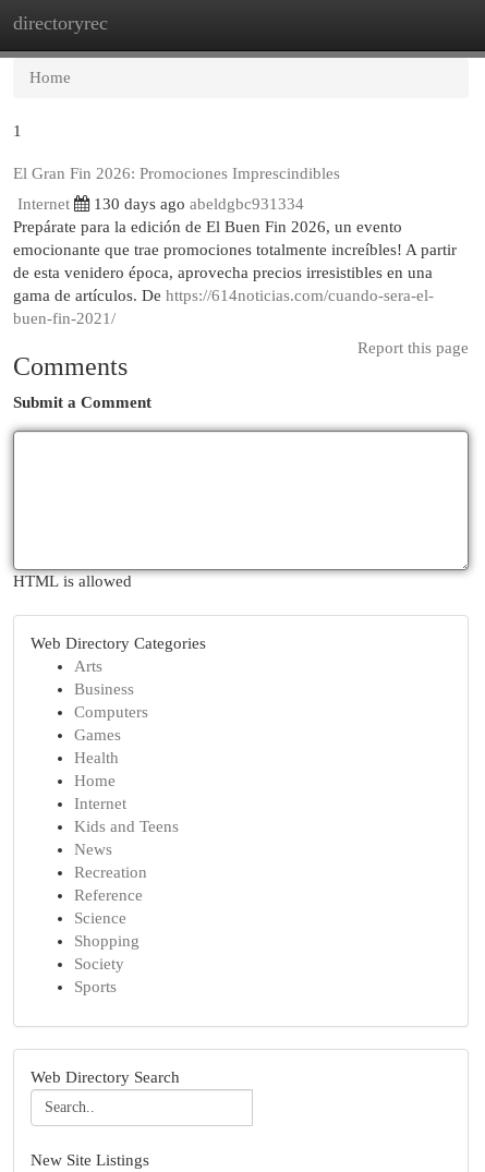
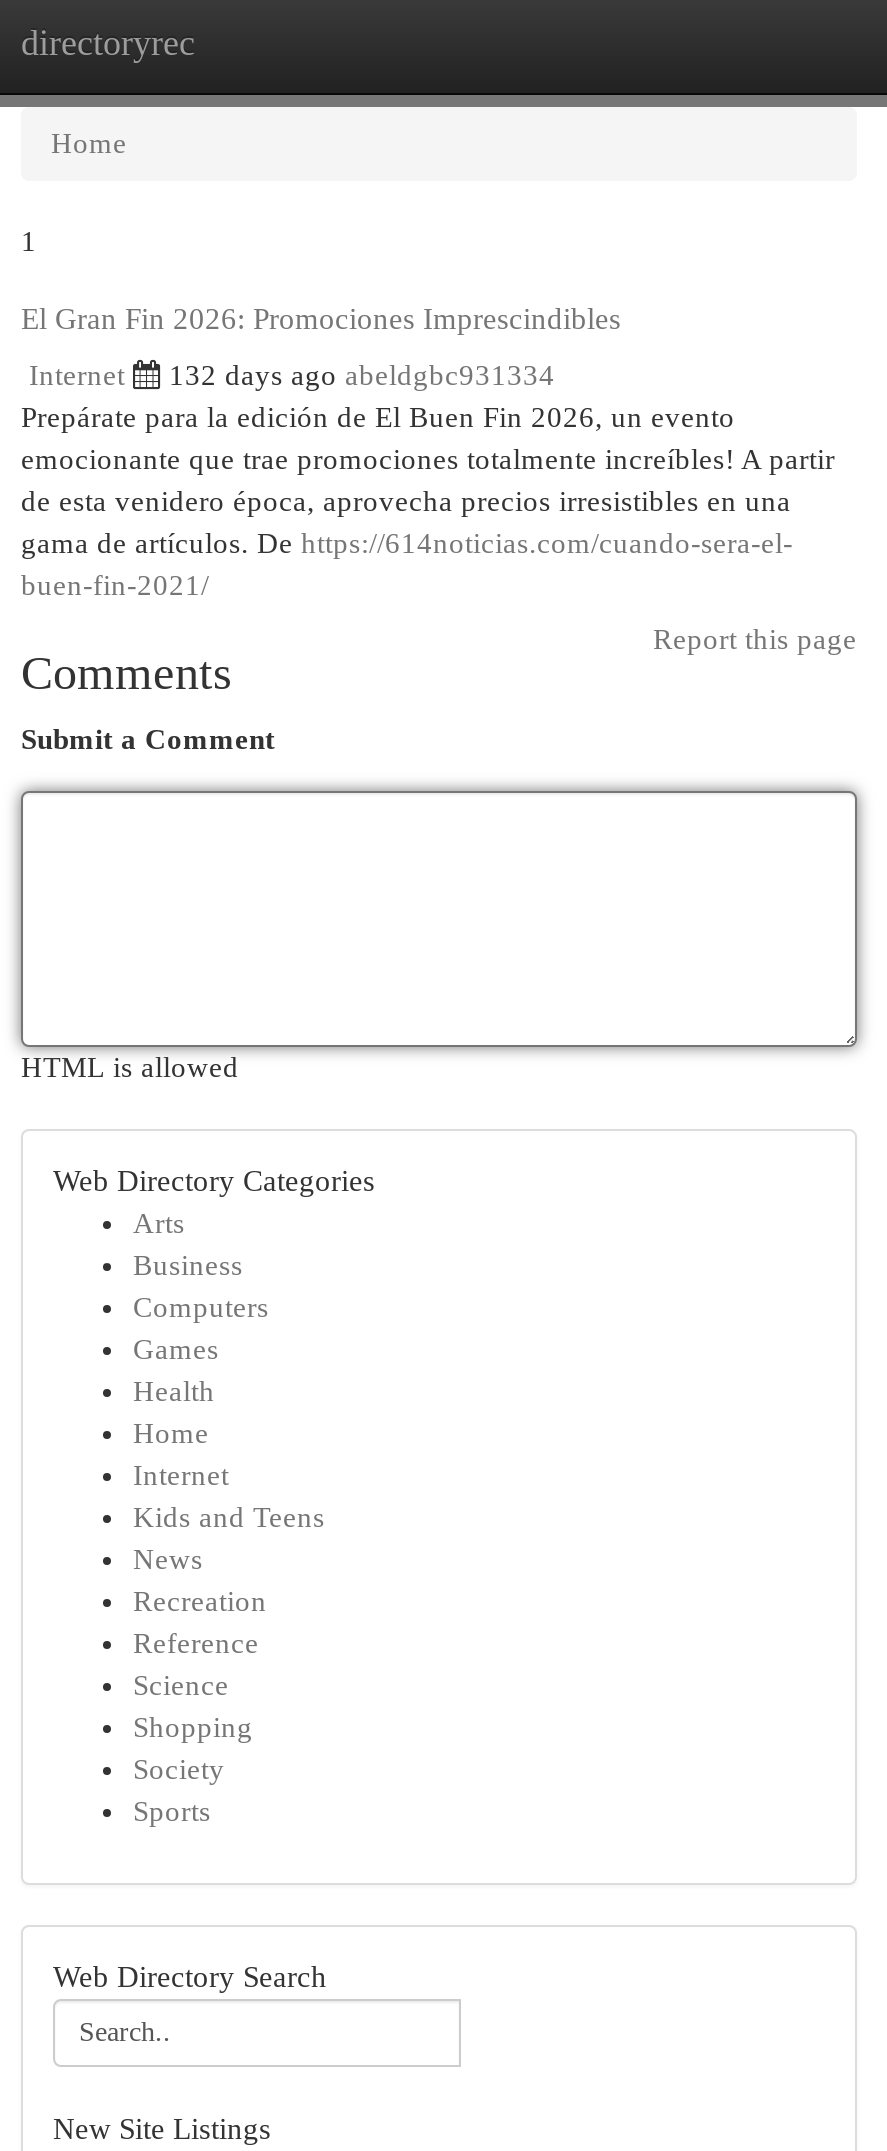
- 130 days ago abeldgbc931334
+ 132 days ago abeldgbc931334
